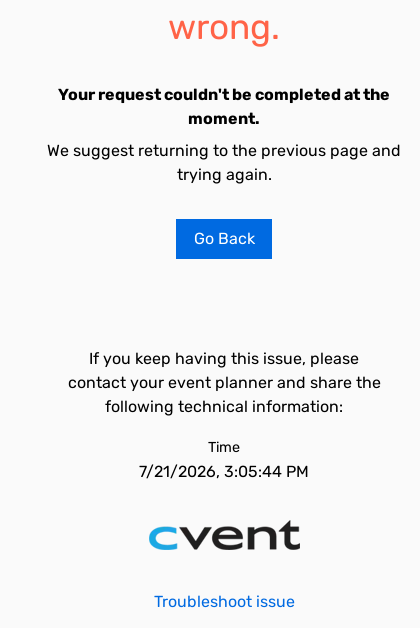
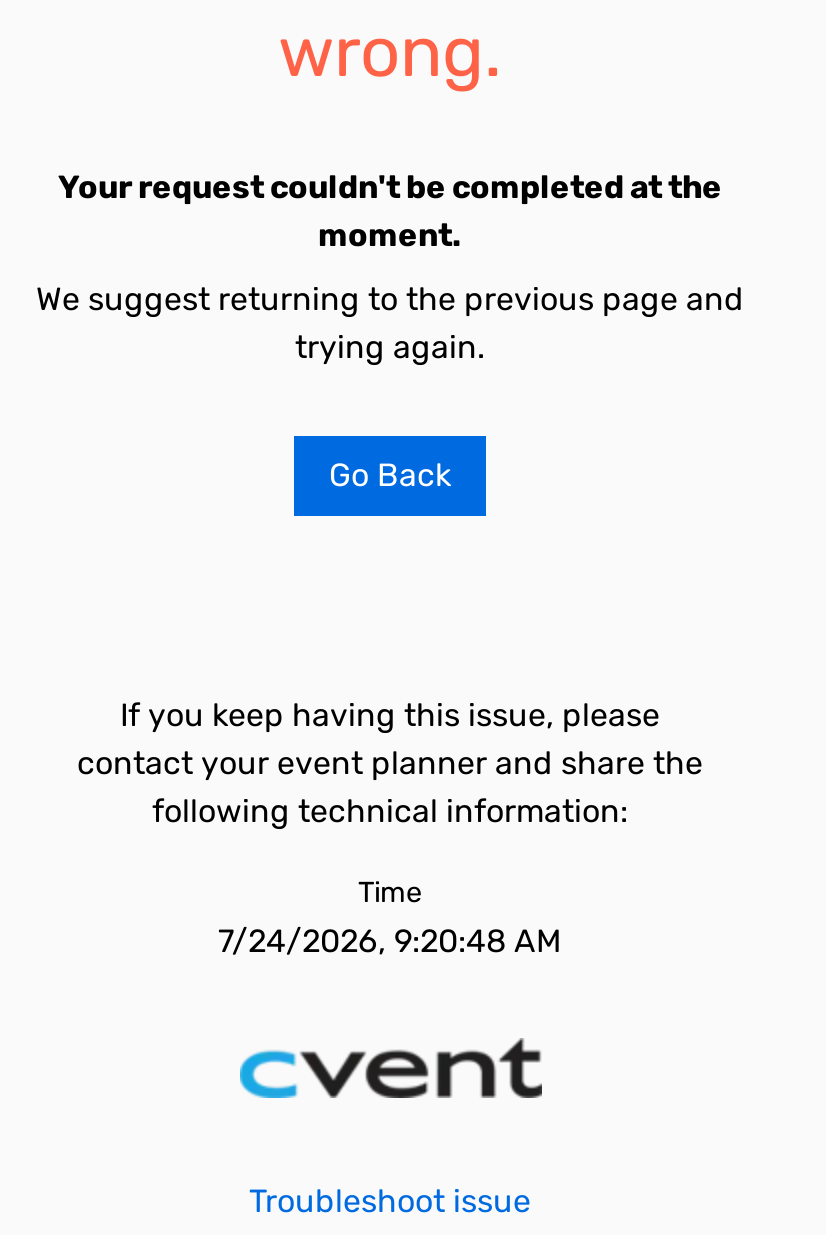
- 7/21/2026, 3:05:44 PM
+ 7/24/2026, 9:20:48 AM
